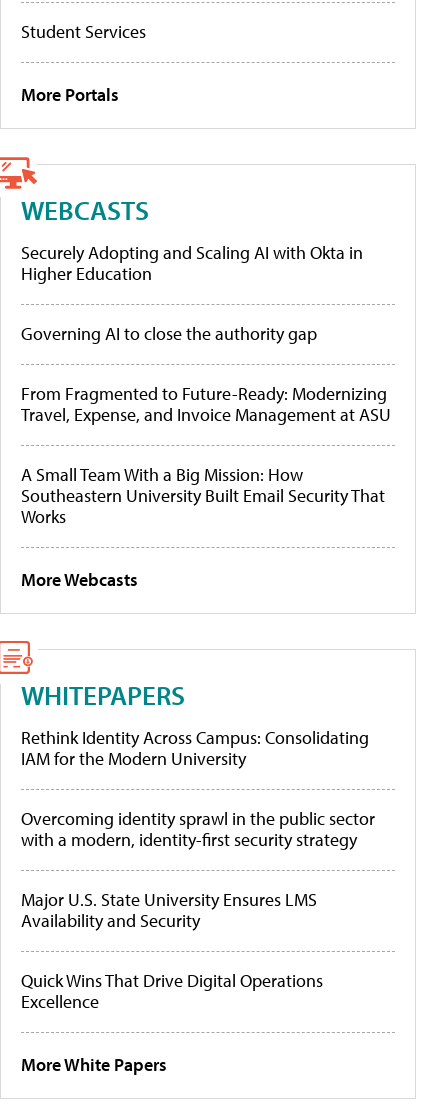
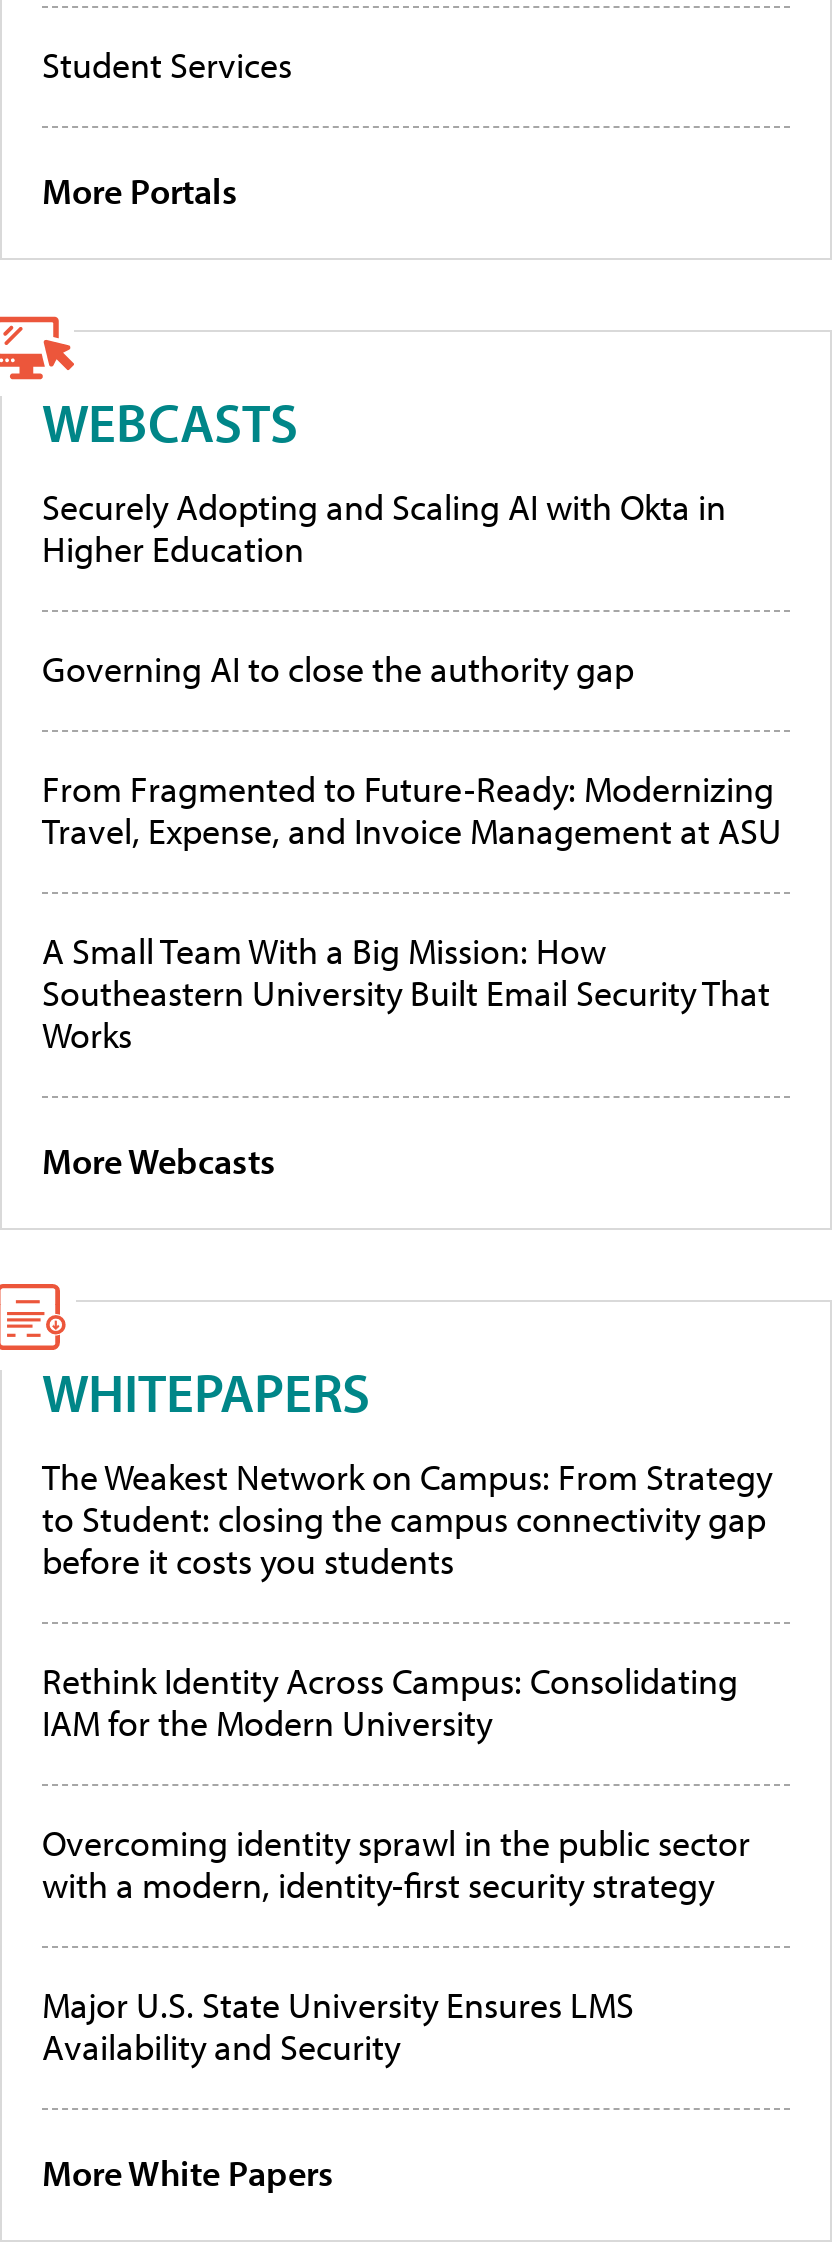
+ The Weakest Network on Campus: From Strategy
+ to Student: closing the campus connectivity gap
+ before it costs you students

moved down: Rethink Identity Across Campus: Consolidating | IAM for the Modern University | Overcoming identity sprawl in the public sector | with a modern, identity-first security strategy | Major U.S. State University Ensures LMS | Availability and Security

- Quick Wins That Drive Digital Operations
- Excellence
